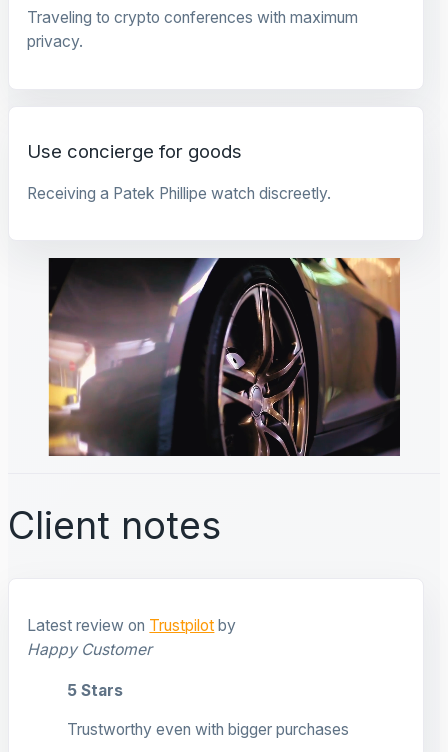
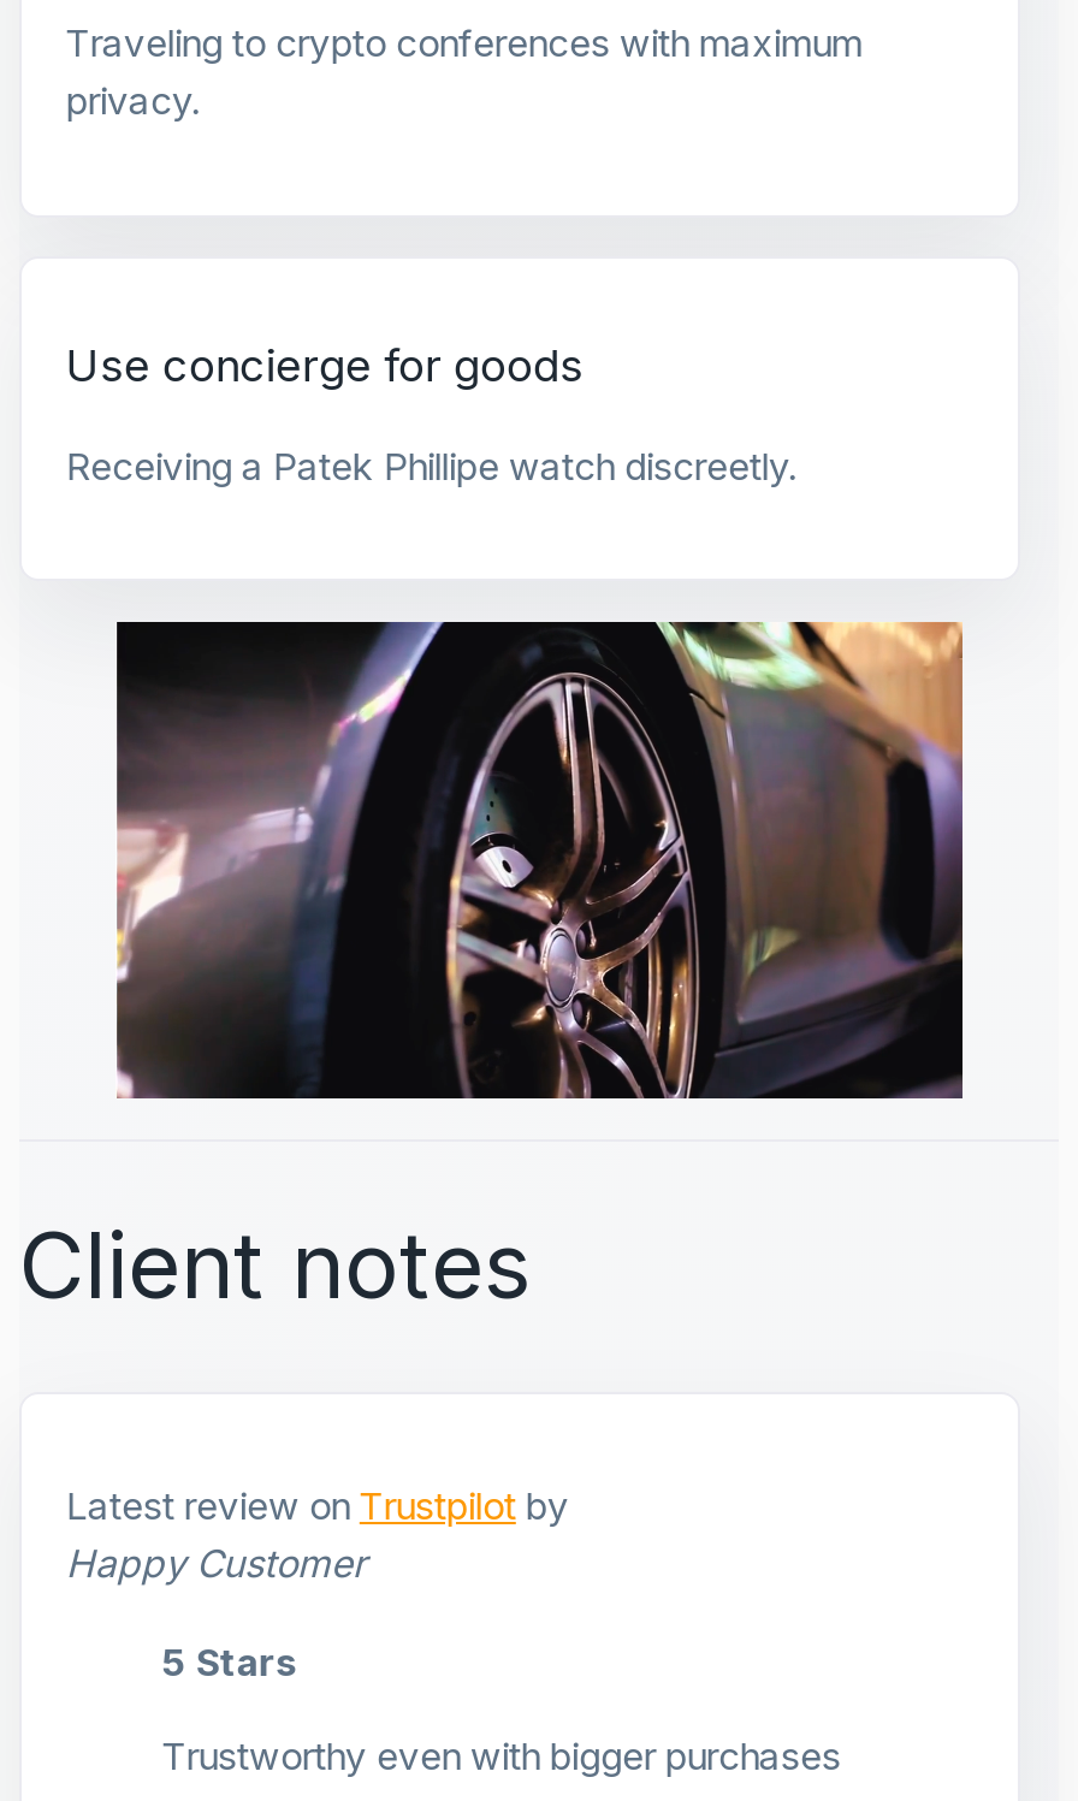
- [image]
+ [image]
